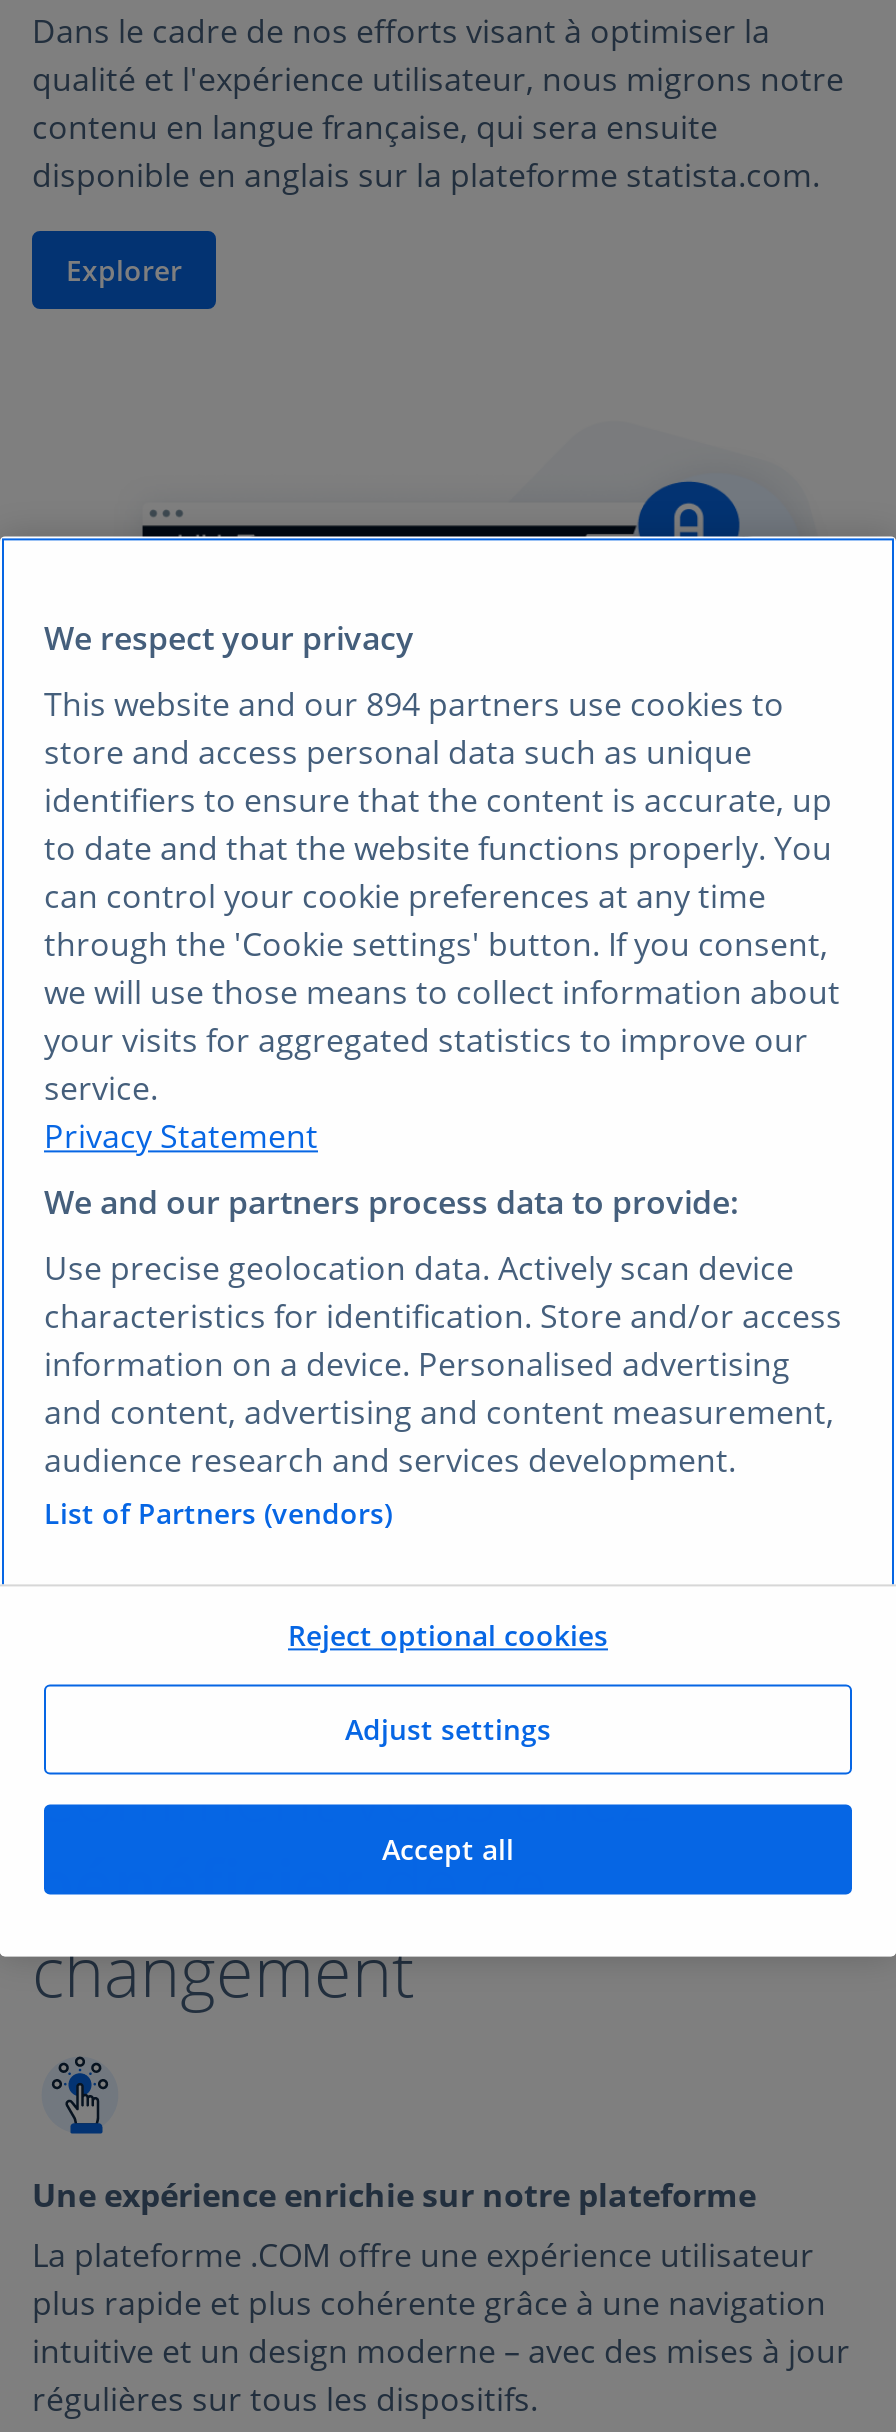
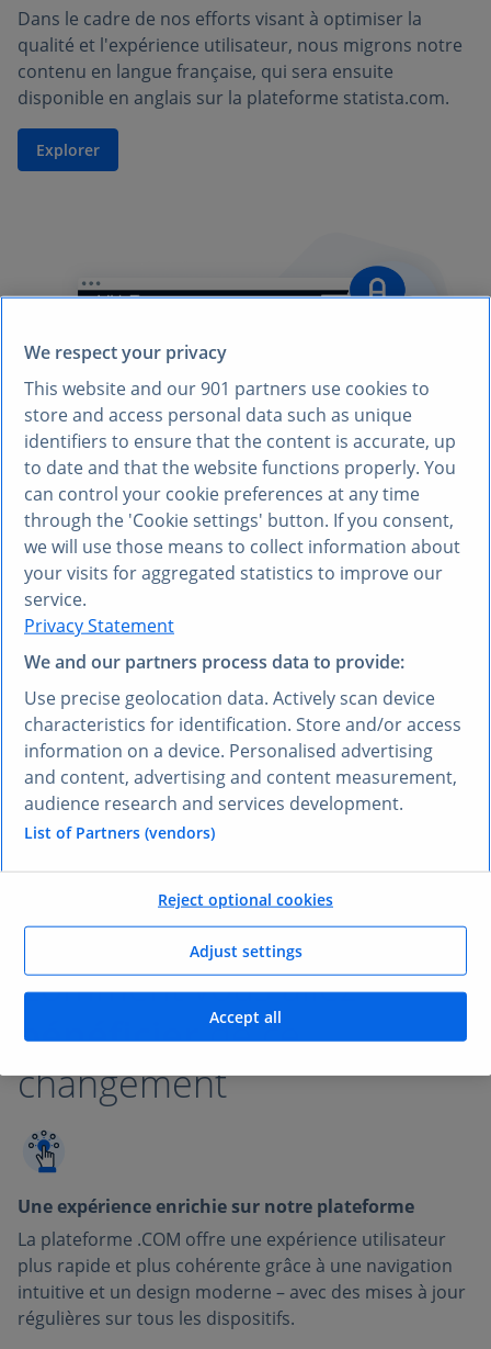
- This website and our 894 partners use cookies to
+ This website and our 901 partners use cookies to
